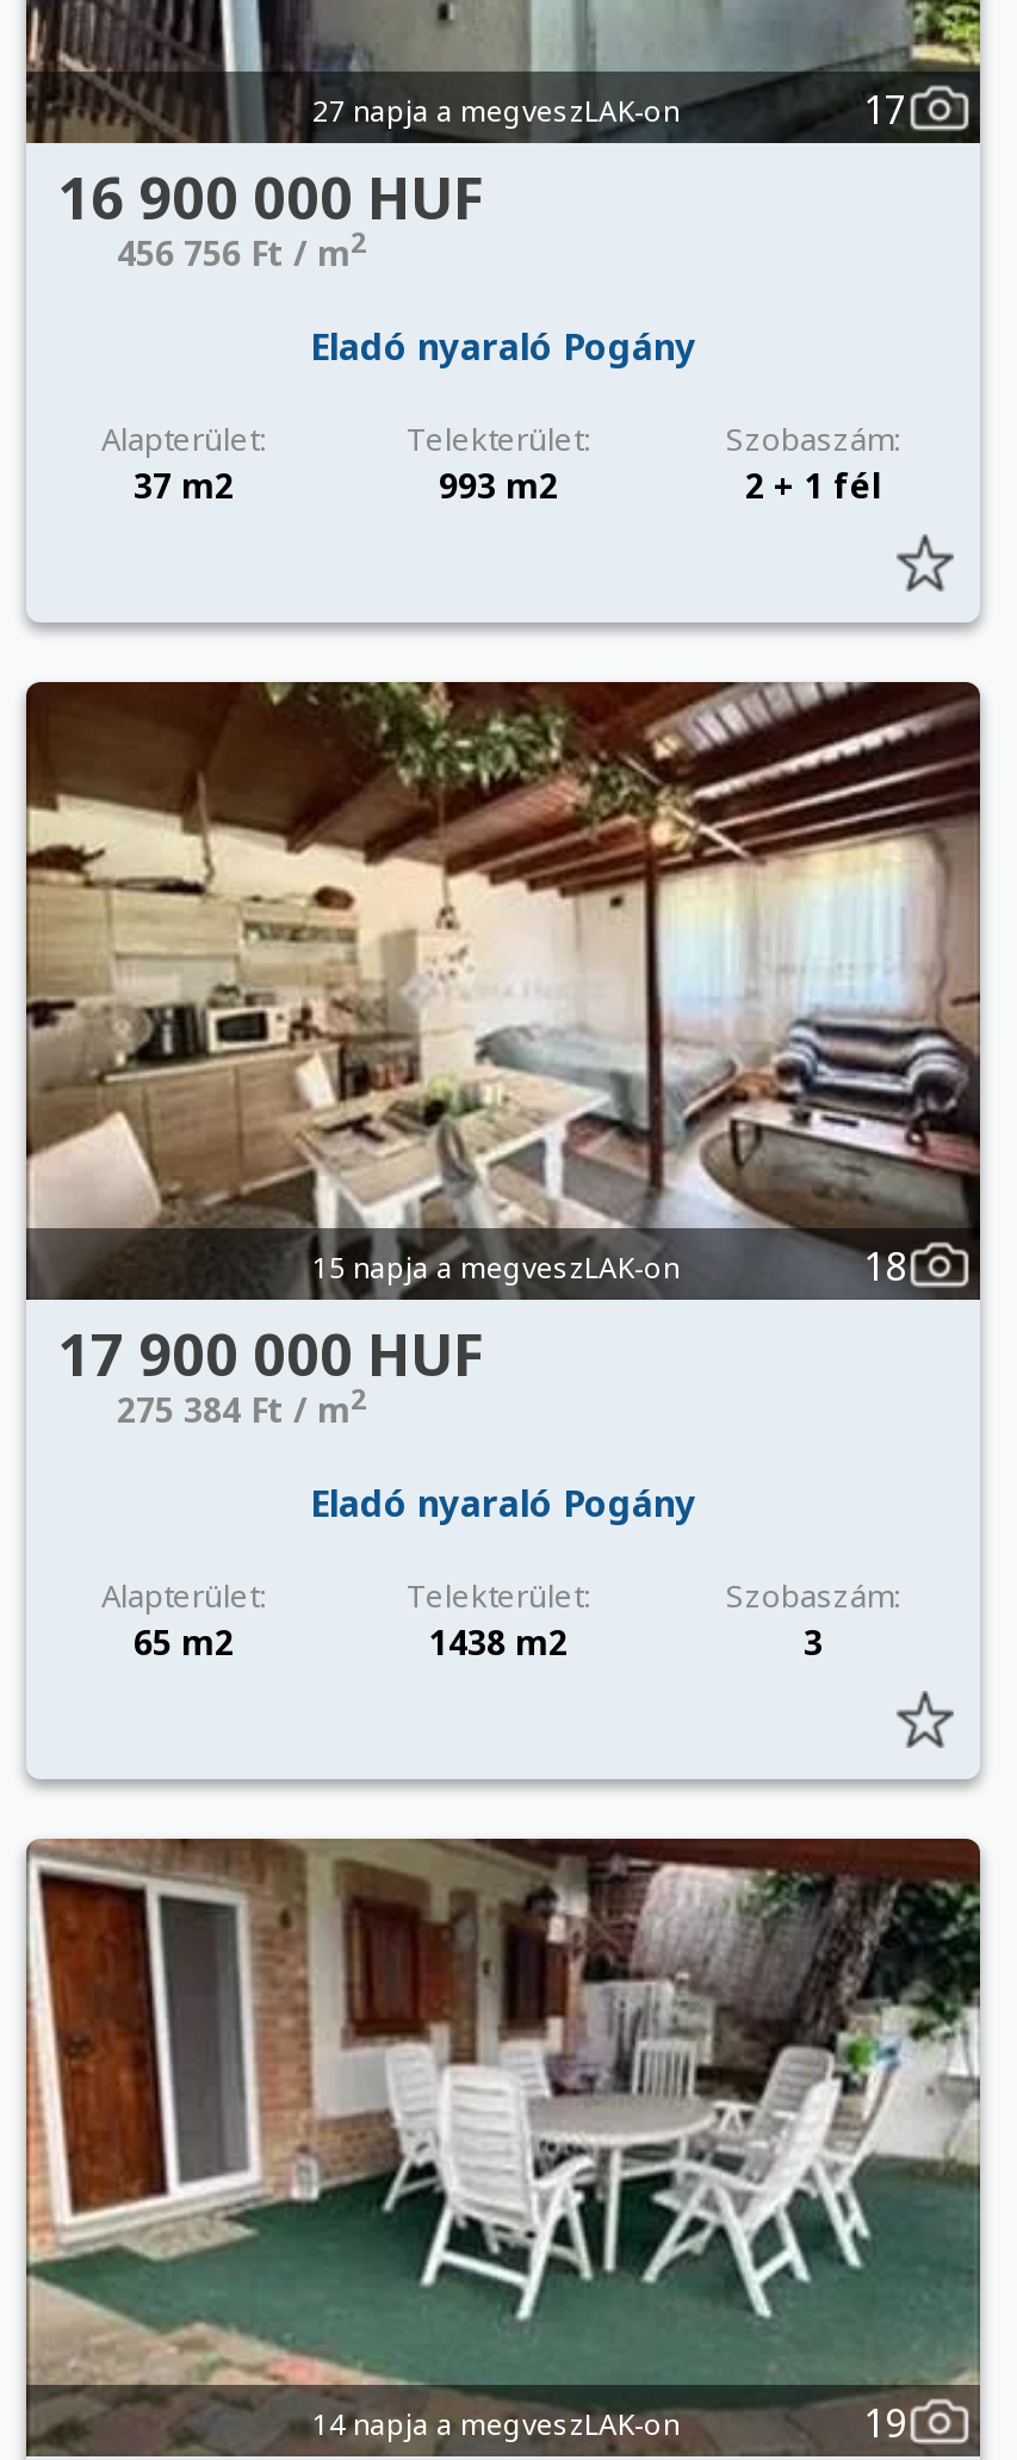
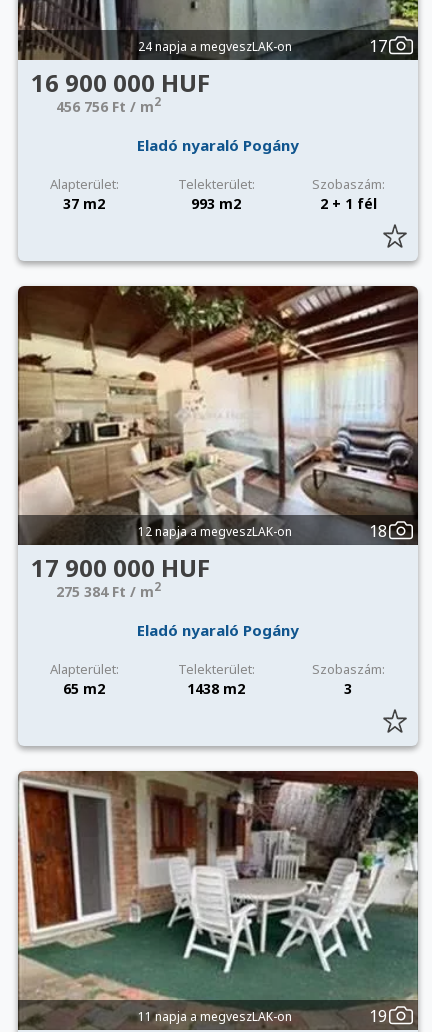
- 27 napja a megveszLAK-on
+ 24 napja a megveszLAK-on

- 15 napja a megveszLAK-on
+ 12 napja a megveszLAK-on

- 14 napja a megveszLAK-on
+ 11 napja a megveszLAK-on
